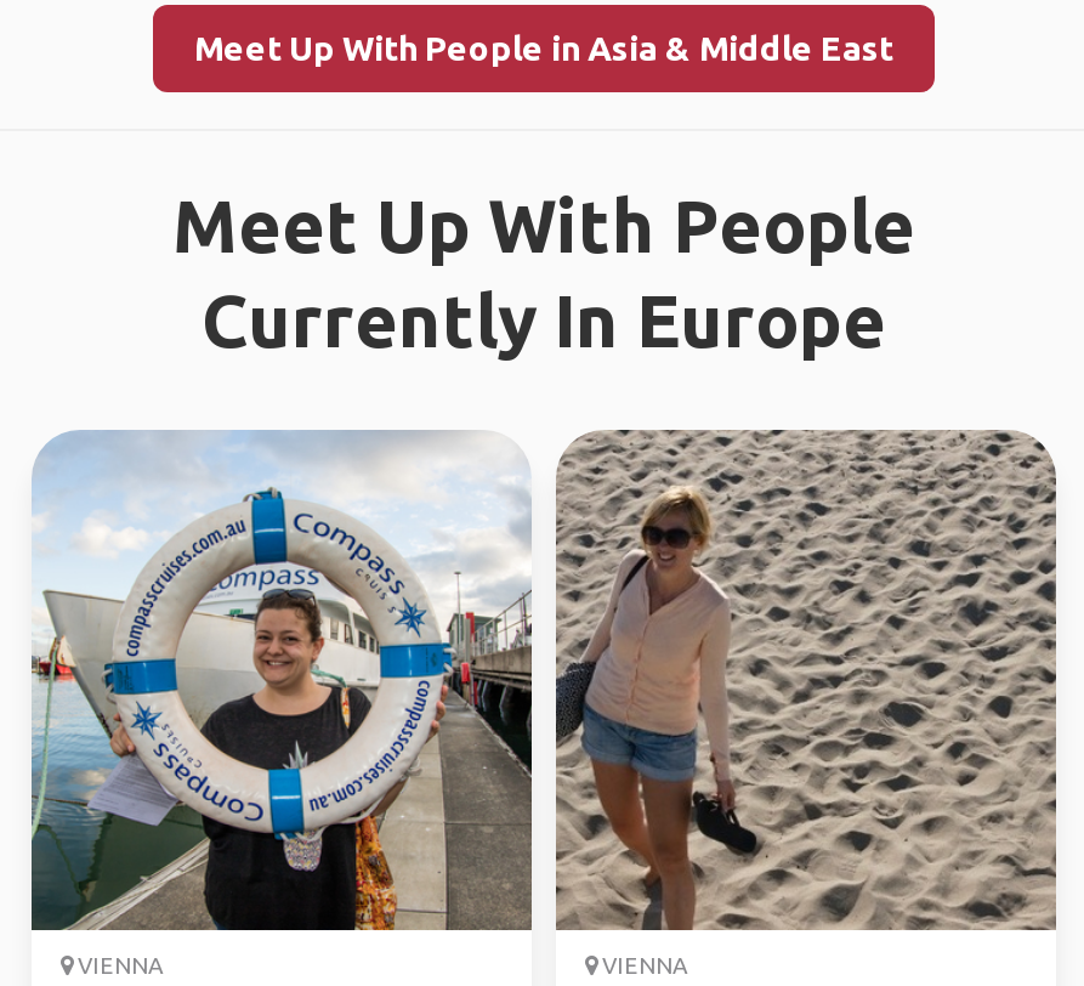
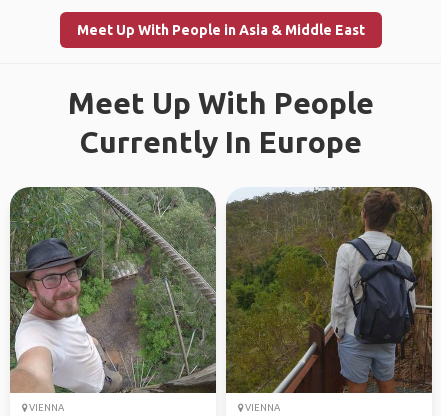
- [image]
+ [image]

- [image]
+ [image]
